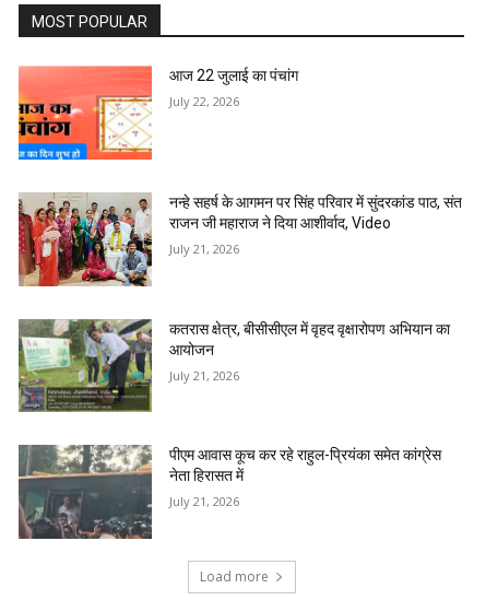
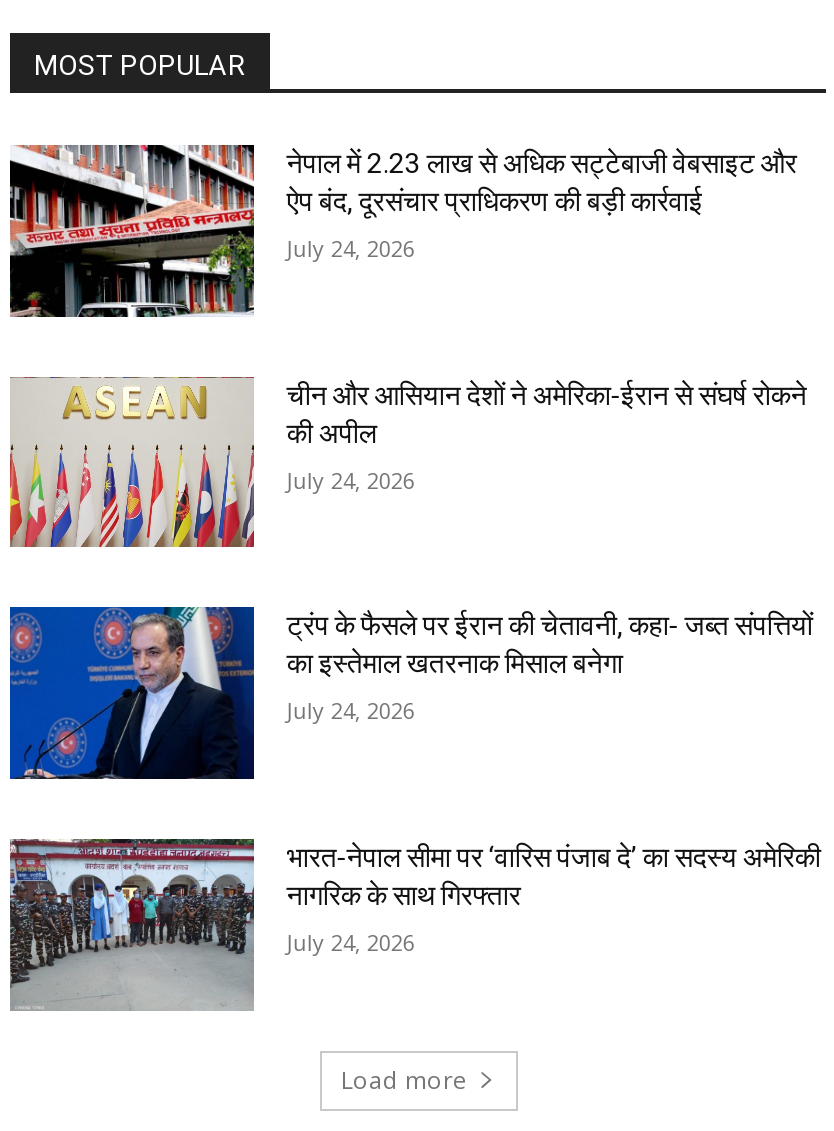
- [image]
- आज 22 जुलाई का पंचांग
+ [image]
+ नेपाल में 2.23 लाख से अधिक सट्टेबाजी वेबसाइट और
+ ऐप बंद, दूरसंचार प्राधिकरण की बड़ी कार्रवाई

- July 22, 2026
+ July 24, 2026

- [image]
- नन्हे सहर्ष के आगमन पर सिंह परिवार में सुंदरकांड पाठ, संत
- राजन जी महाराज ने दिया आशीर्वाद, Video
+ [image]
+ चीन और आसियान देशों ने अमेरिका-ईरान से संघर्ष रोकने
+ की अपील

- July 21, 2026
+ July 24, 2026

- [image]
- कतरास क्षेत्र, बीसीसीएल में वृहद वृक्षारोपण अभियान का
- आयोजन
+ [image]
+ ट्रंप के फैसले पर ईरान की चेतावनी, कहा- जब्त संपत्तियों
+ का इस्तेमाल खतरनाक मिसाल बनेगा

- July 21, 2026
+ July 24, 2026

- [image]
- पीएम आवास कूच कर रहे राहुल-प्रियंका समेत कांग्रेस
- नेता हिरासत में
+ [image]
+ भारत-नेपाल सीमा पर ‘वारिस पंजाब दे’ का सदस्य अमेरिकी
+ नागरिक के साथ गिरफ्तार

- July 21, 2026
+ July 24, 2026
